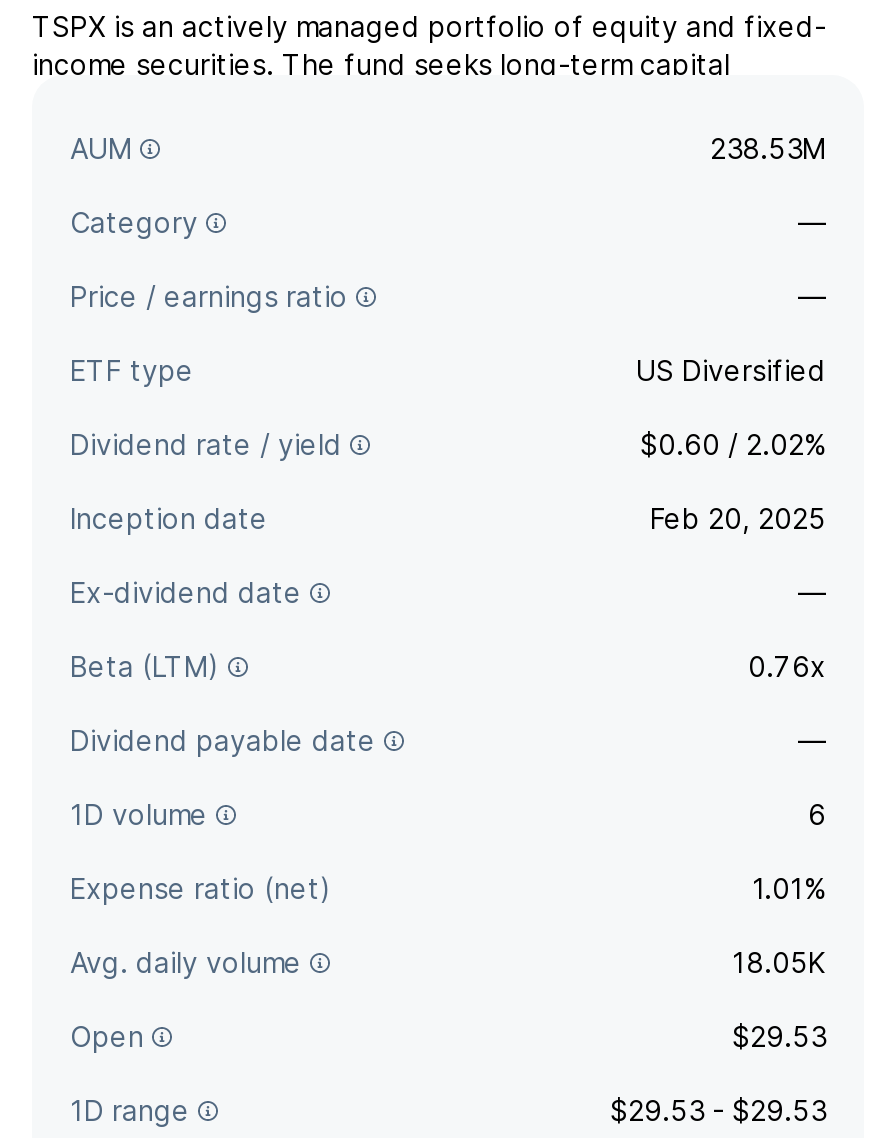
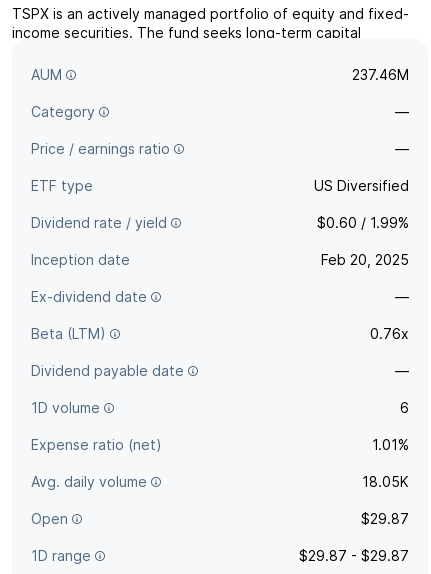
- 238.53M
+ 237.46M

- $0.60 / 2.02%
+ $0.60 / 1.99%

- $29.53
+ $29.87

- $29.53 - $29.53
+ $29.87 - $29.87
